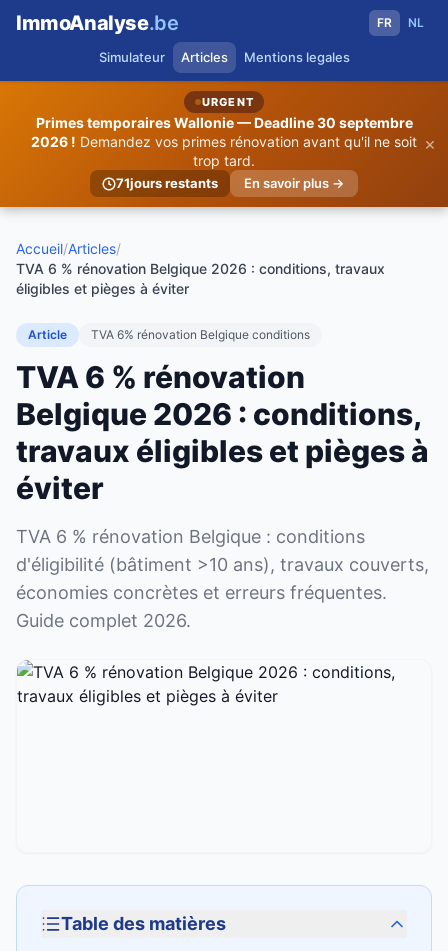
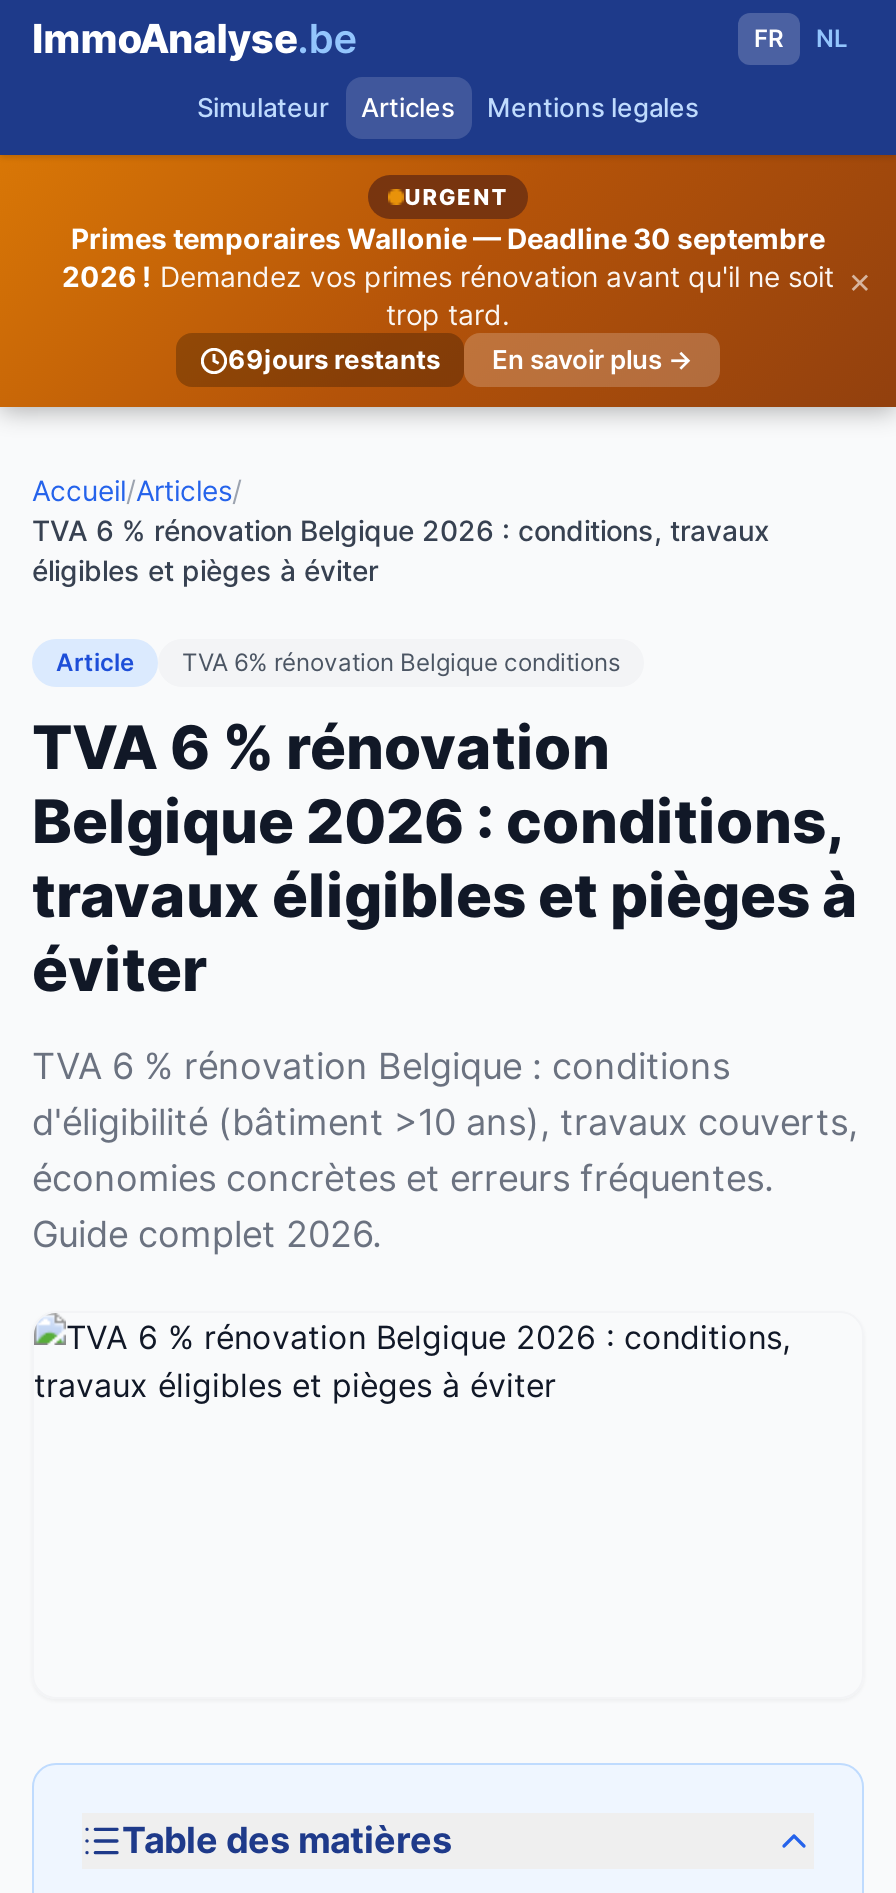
- 71jours restants
+ 69jours restants
